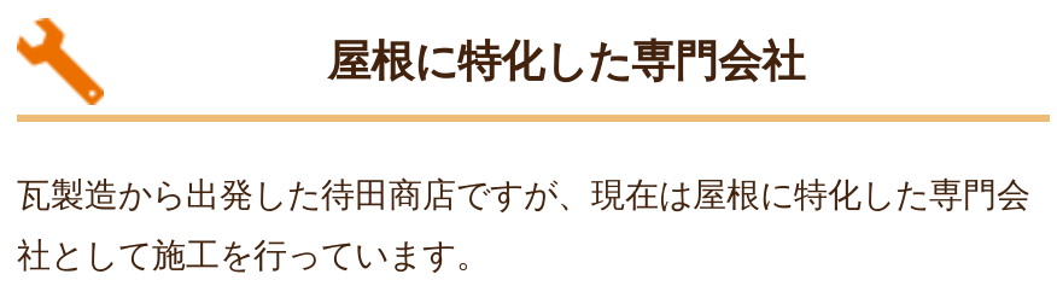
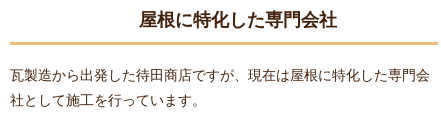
- [image]
